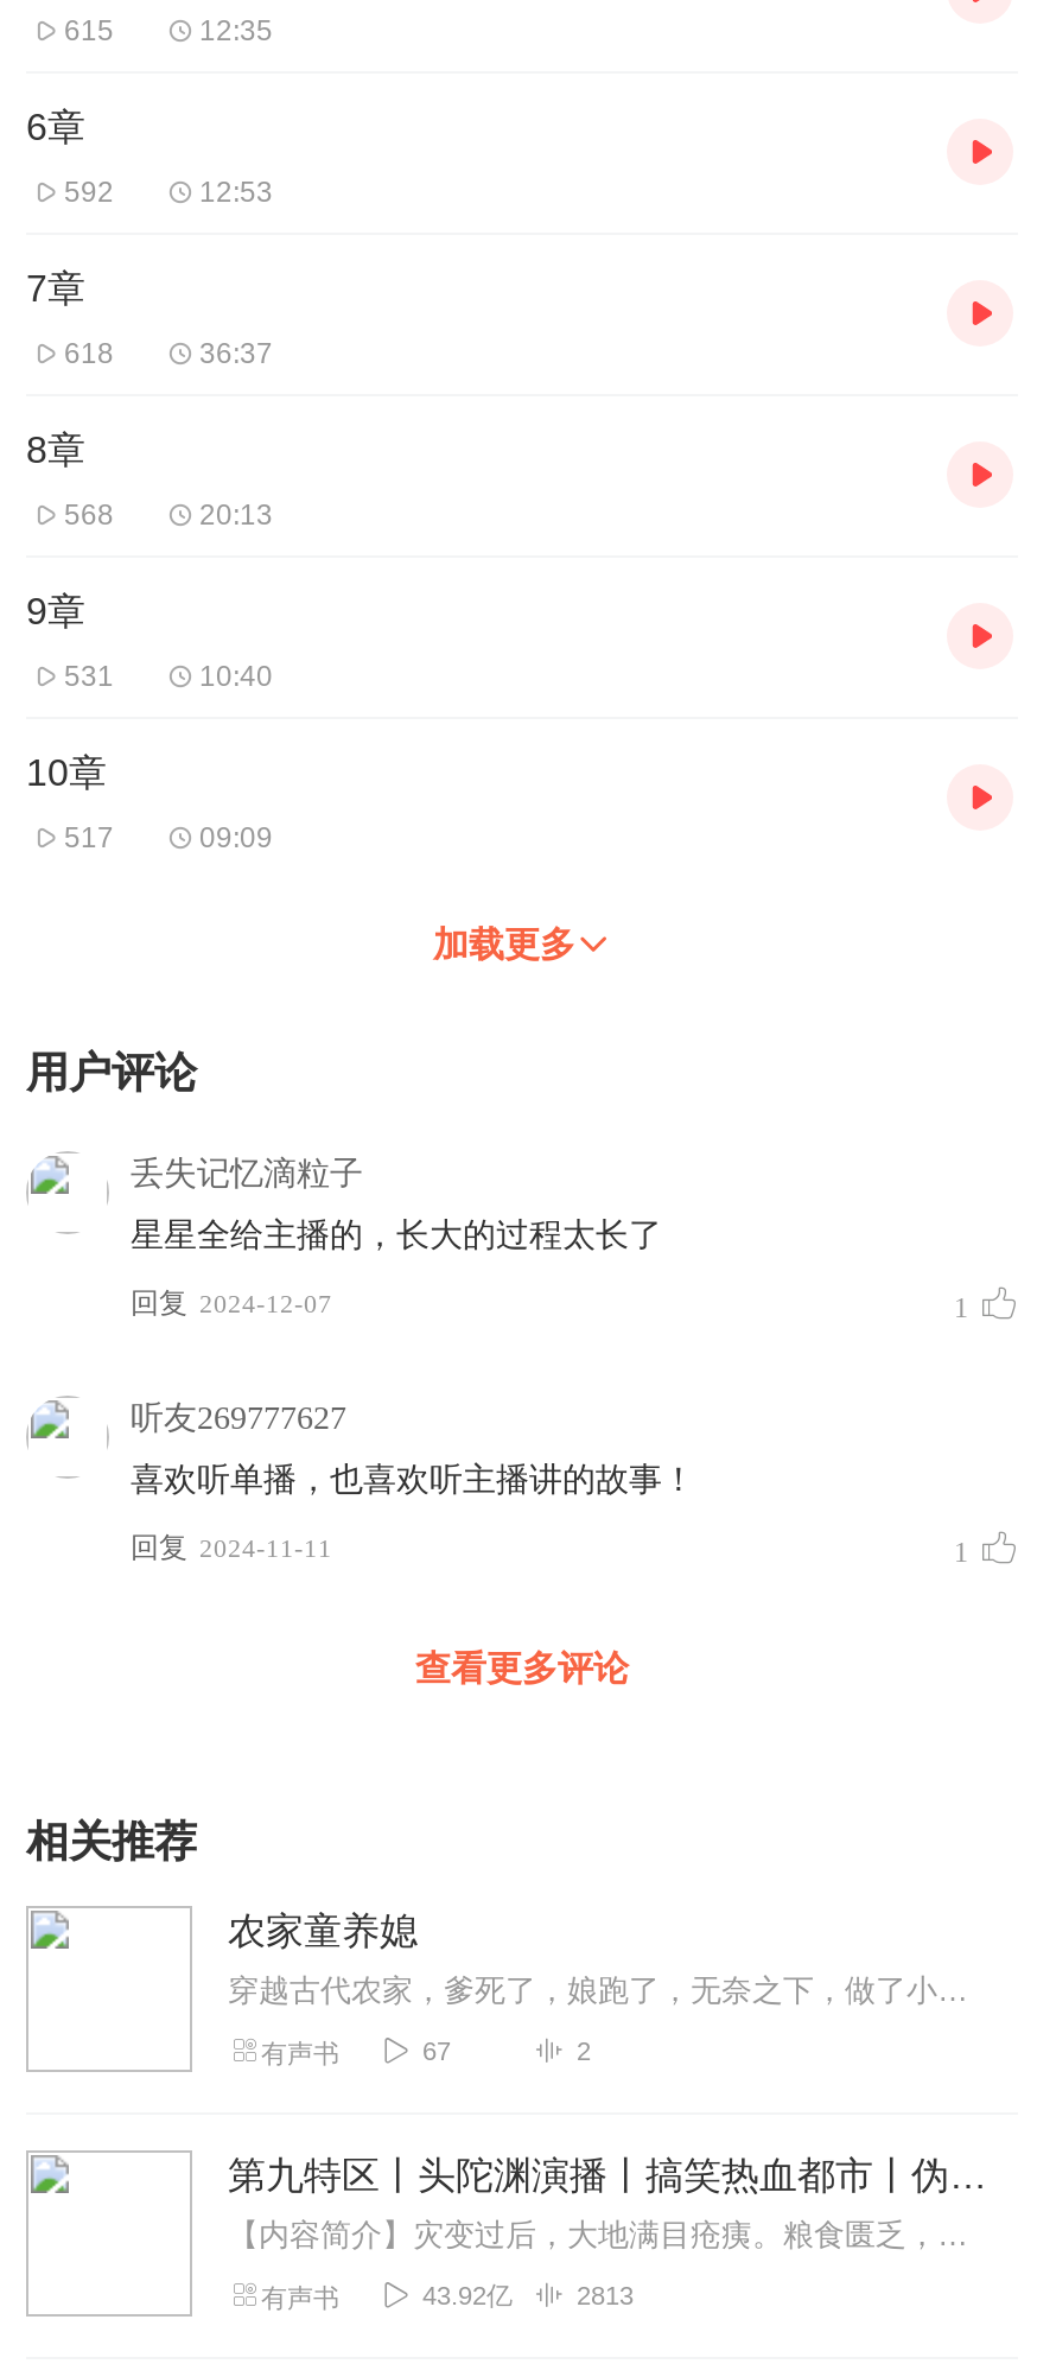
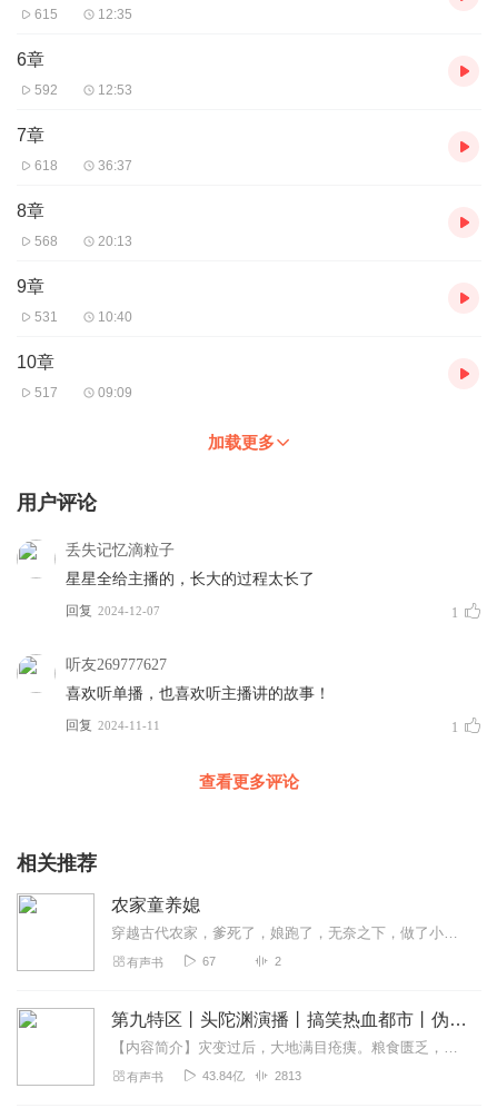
- 43.92亿
+ 43.84亿
